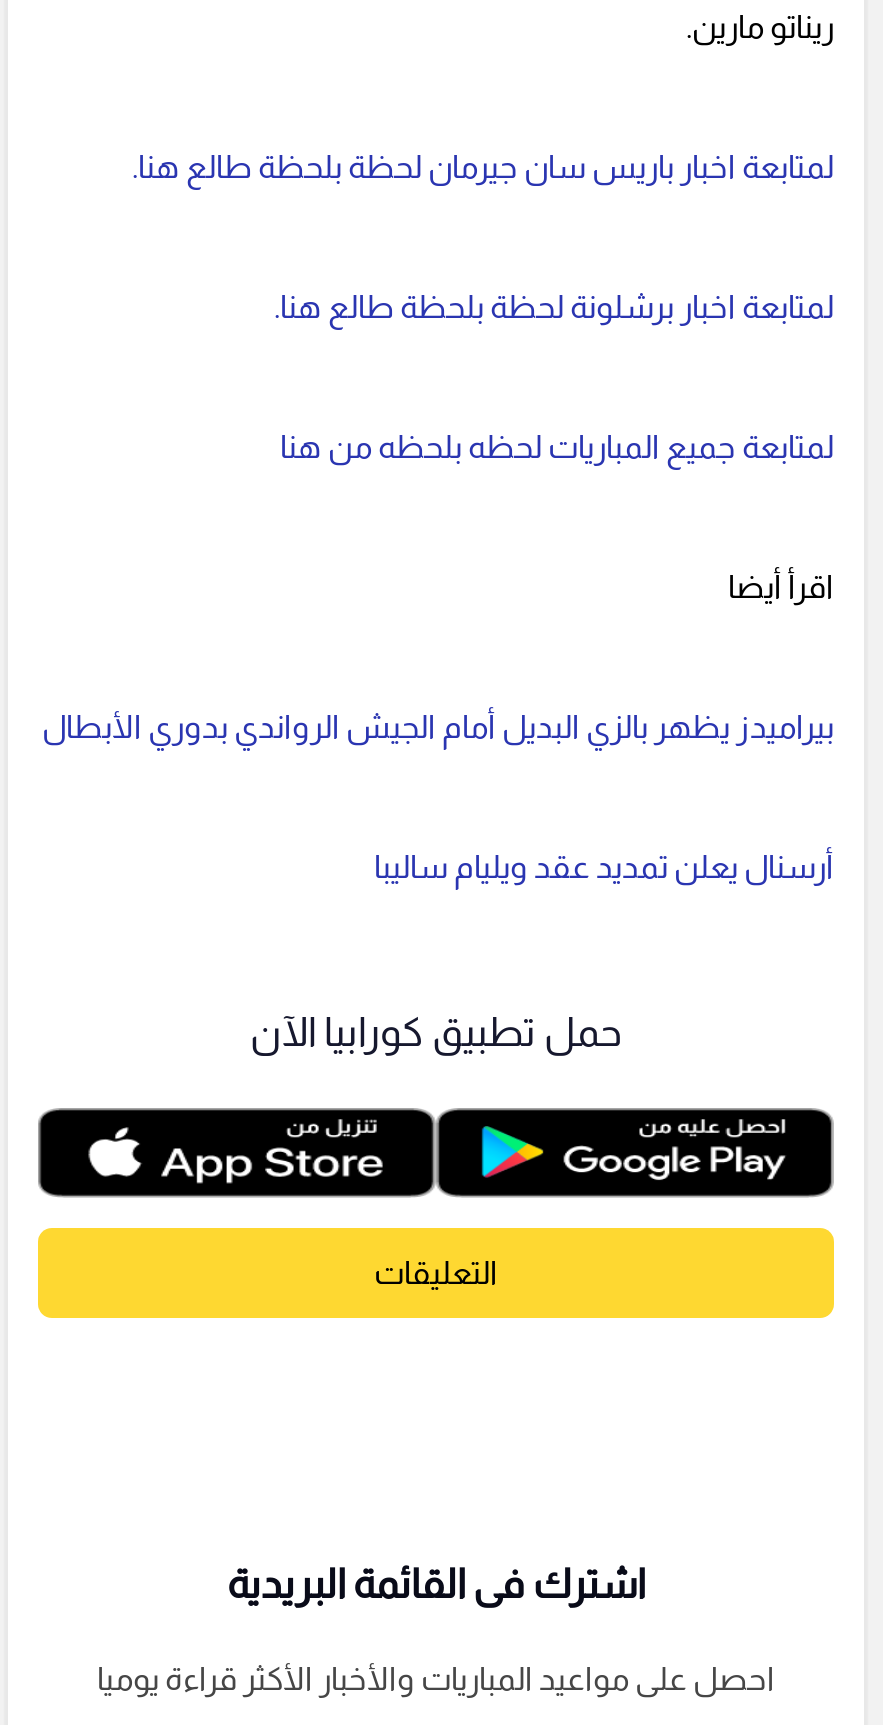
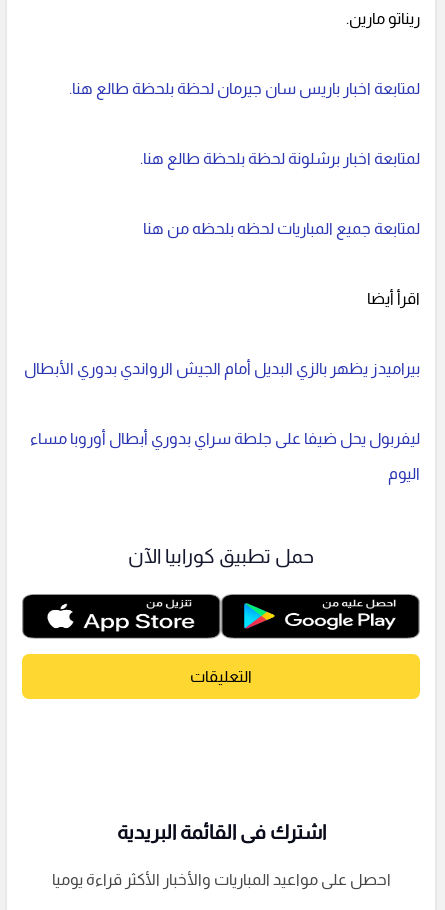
- أرسنال يعلن تمديد عقد ويليام ساليبا
+ ليفربول يحل ضيفا على جلطة سراي بدوري أبطال أوروبا مساء
+ اليوم
